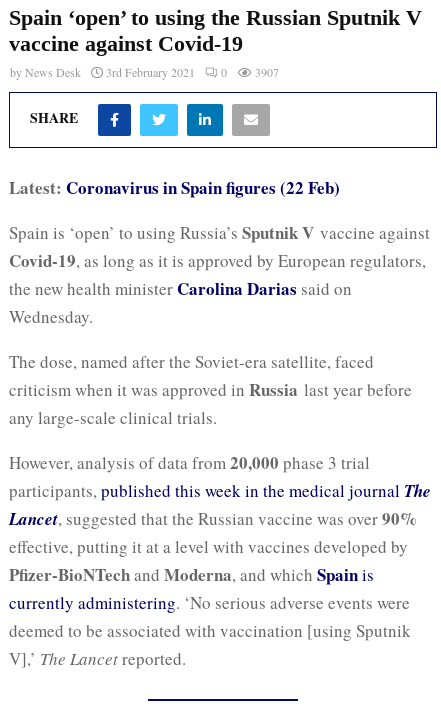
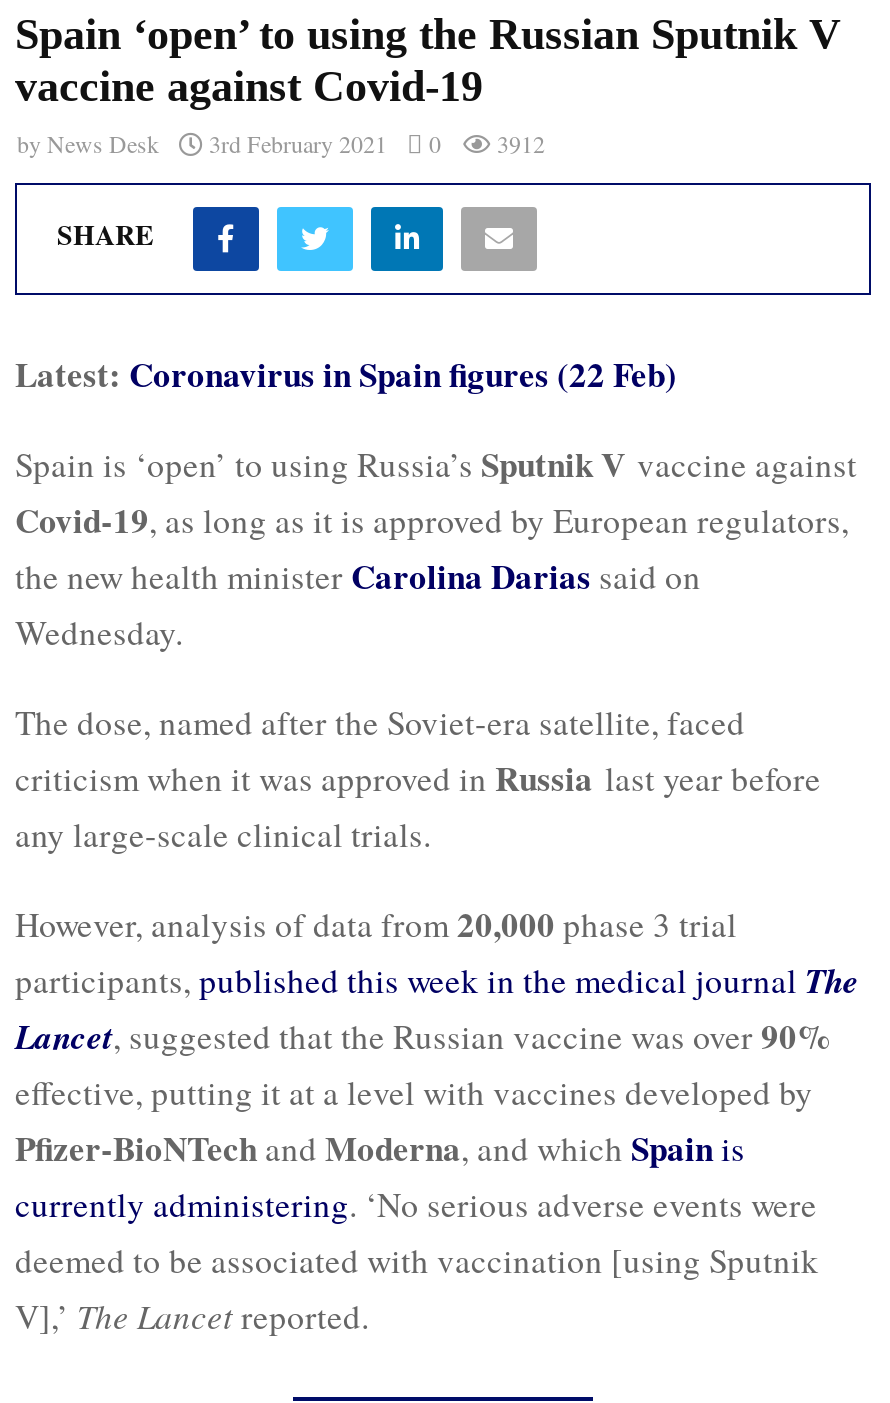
- by News Desk 3rd February 2021 0 3907
+ by News Desk 3rd February 2021 0 3912
